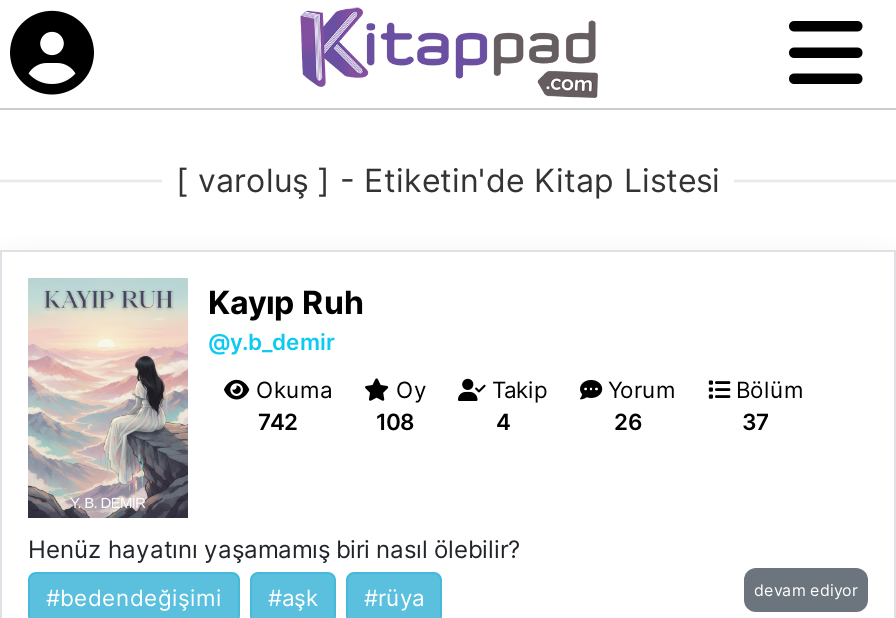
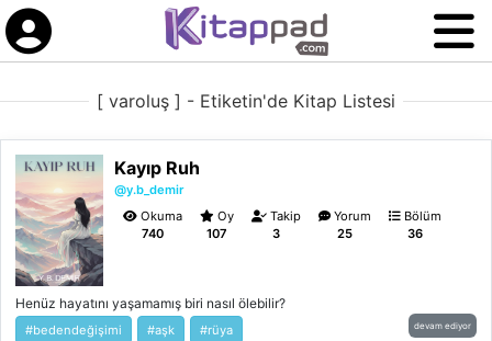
- 742
+ 740

- 108
+ 107

- 4
+ 3

- 26
+ 25

- 37
+ 36
